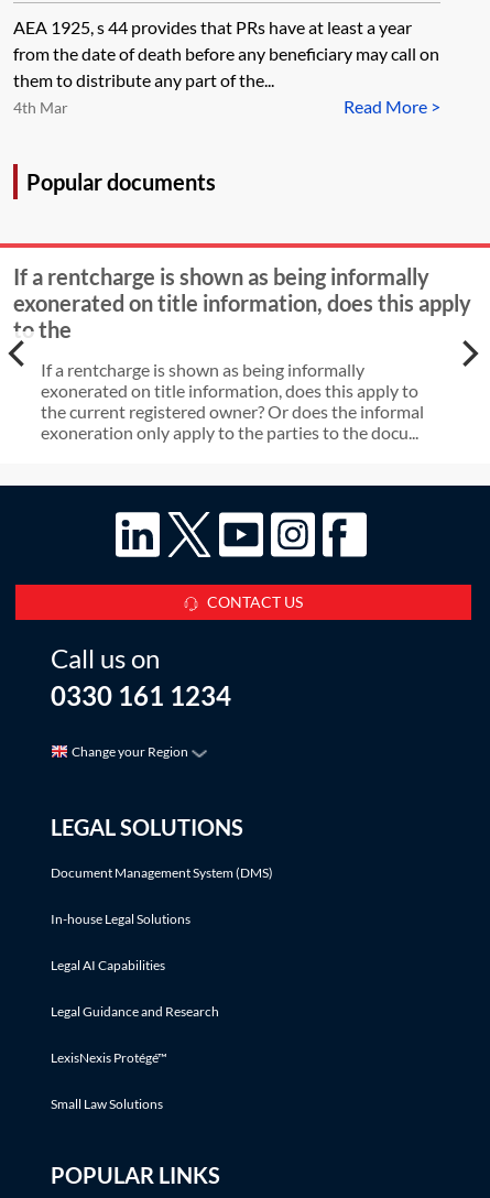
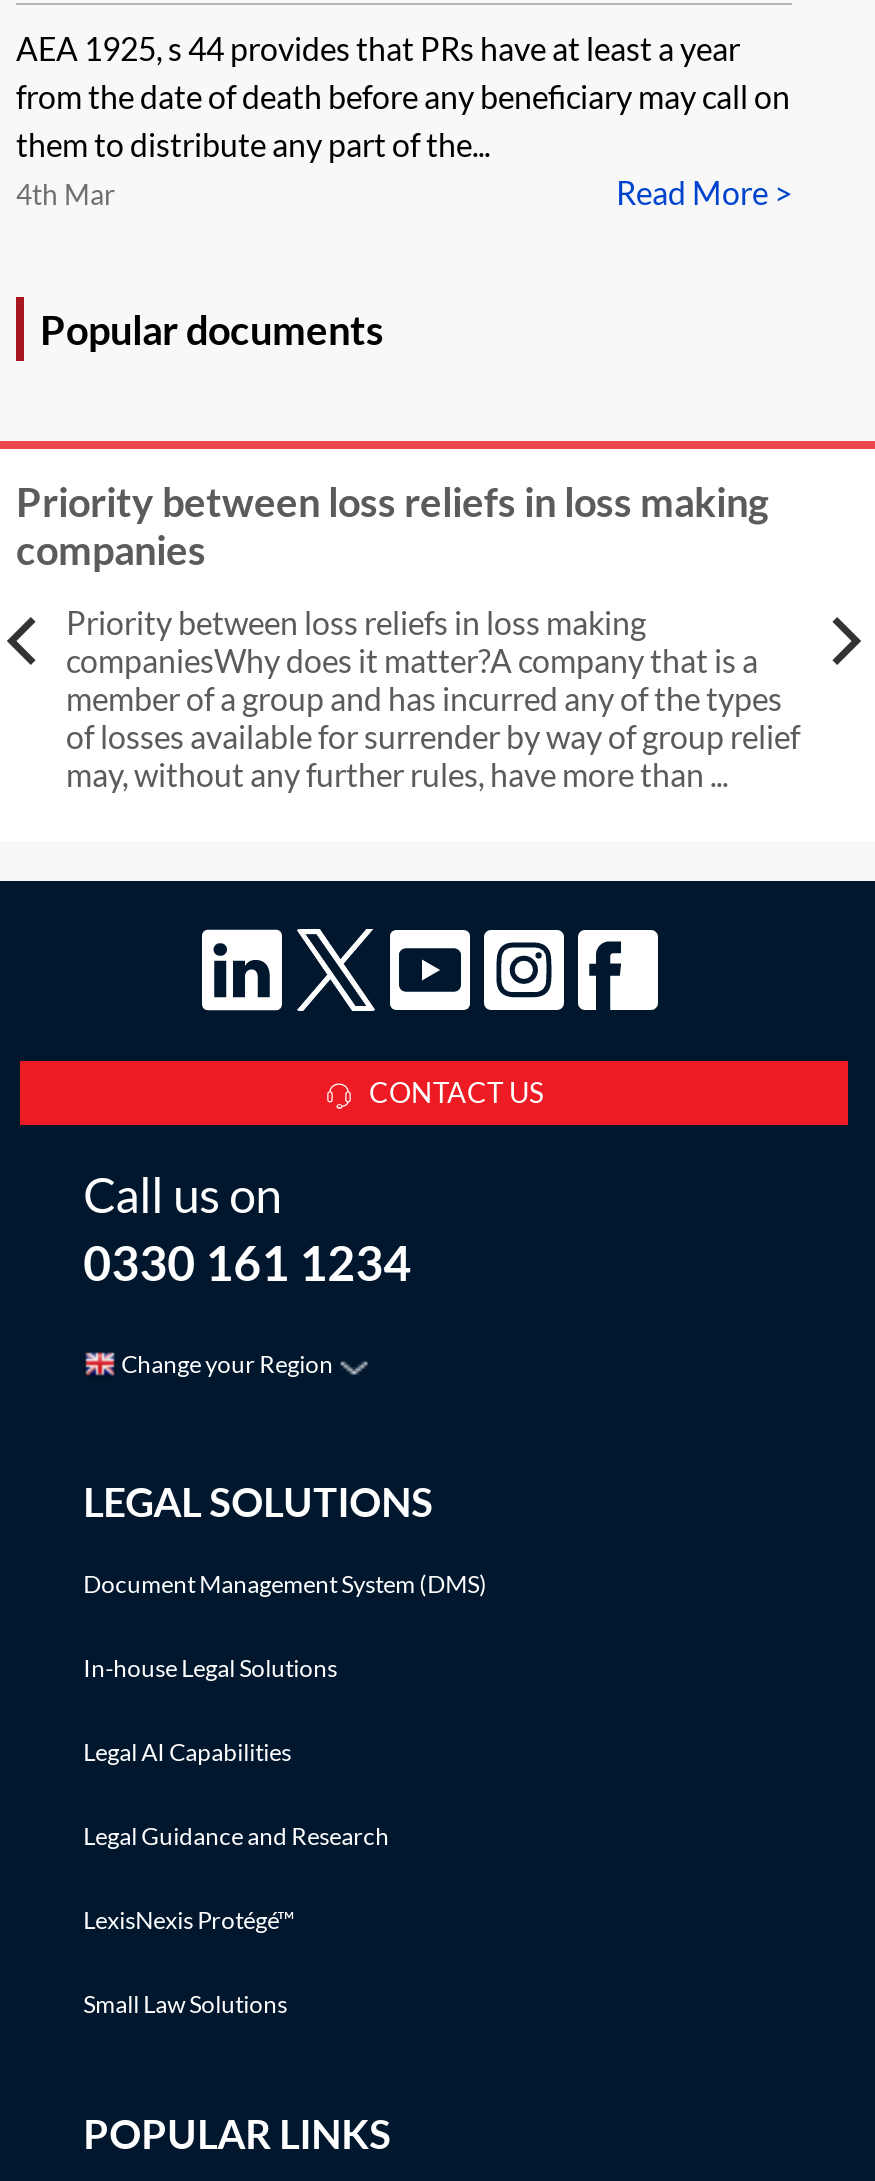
- If a rentcharge is shown as being informally
- exonerated on title information, does this apply
- to the
+ Priority between loss reliefs in loss making
+ companies

- If a rentcharge is shown as being informally
- exonerated on title information, does this apply to
- the current registered owner? Or does the informal
- exoneration only apply to the parties to the docu...
+ Priority between loss reliefs in loss making
+ companiesWhy does it matter?A company that is a
+ member of a group and has incurred any of the types
+ of losses available for surrender by way of group relief
+ may, without any further rules, have more than ...
